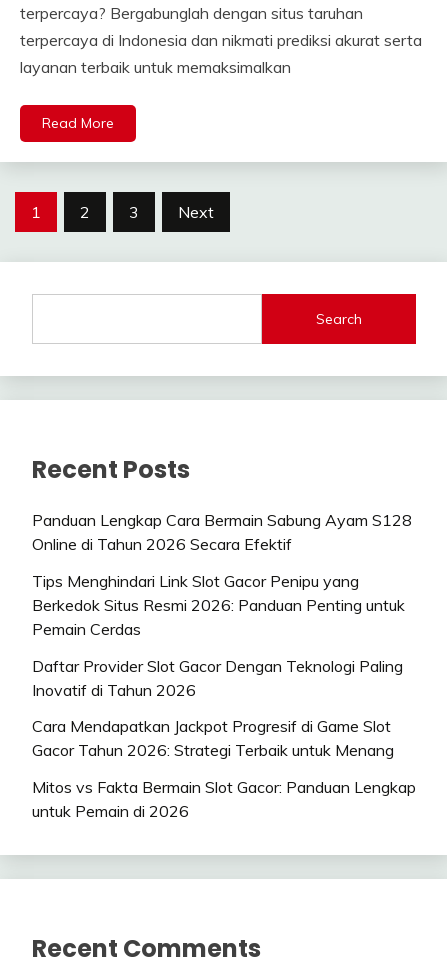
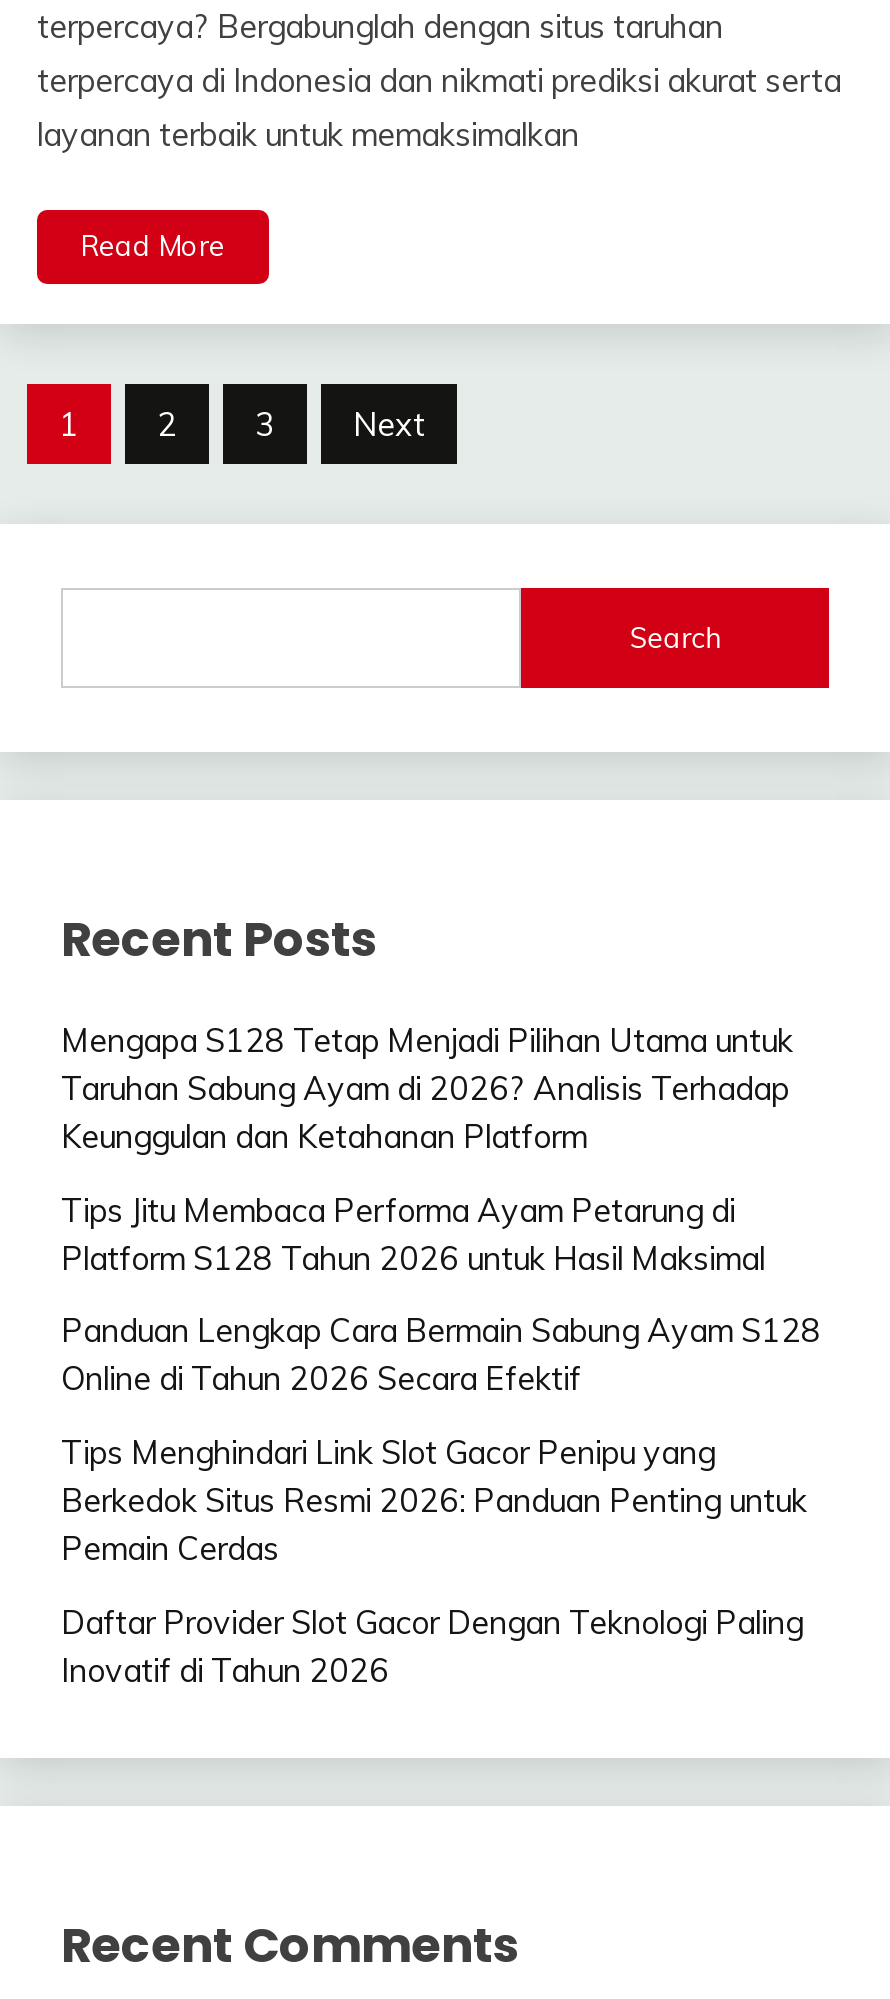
+ Mengapa S128 Tetap Menjadi Pilihan Utama untuk
+ Taruhan Sabung Ayam di 2026? Analisis Terhadap
+ Keunggulan dan Ketahanan Platform
+ Tips Jitu Membaca Performa Ayam Petarung di
+ Platform S128 Tahun 2026 untuk Hasil Maksimal

moved down: Panduan Lengkap Cara Bermain Sabung Ayam S128 | Online di Tahun 2026 Secara Efektif | Tips Menghindari Link Slot Gacor Penipu yang | Berkedok Situs Resmi 2026: Panduan Penting untuk | Pemain Cerdas | Daftar Provider Slot Gacor Dengan Teknologi Paling | Inovatif di Tahun 2026

- Cara Mendapatkan Jackpot Progresif di Game Slot
- Gacor Tahun 2026: Strategi Terbaik untuk Menang
- Mitos vs Fakta Bermain Slot Gacor: Panduan Lengkap
- untuk Pemain di 2026
